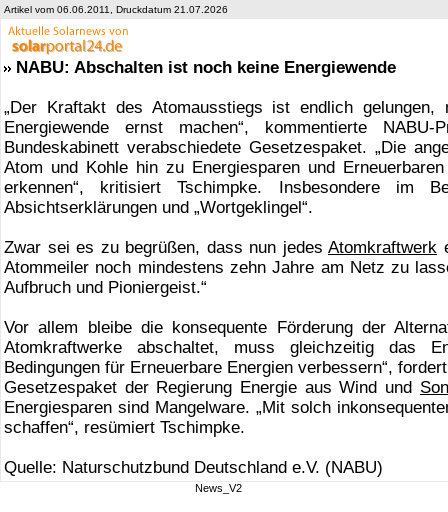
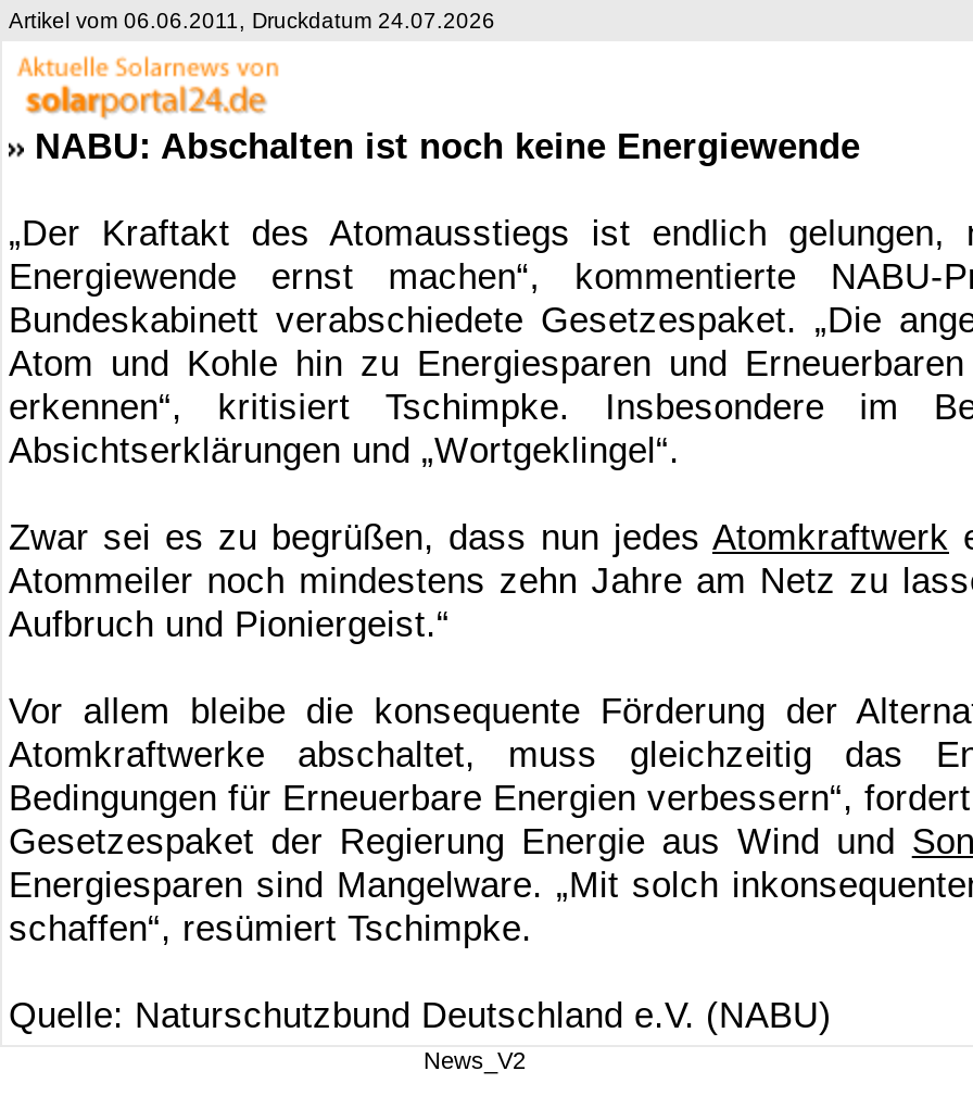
- Artikel vom 06.06.2011, Druckdatum 21.07.2026
+ Artikel vom 06.06.2011, Druckdatum 24.07.2026
